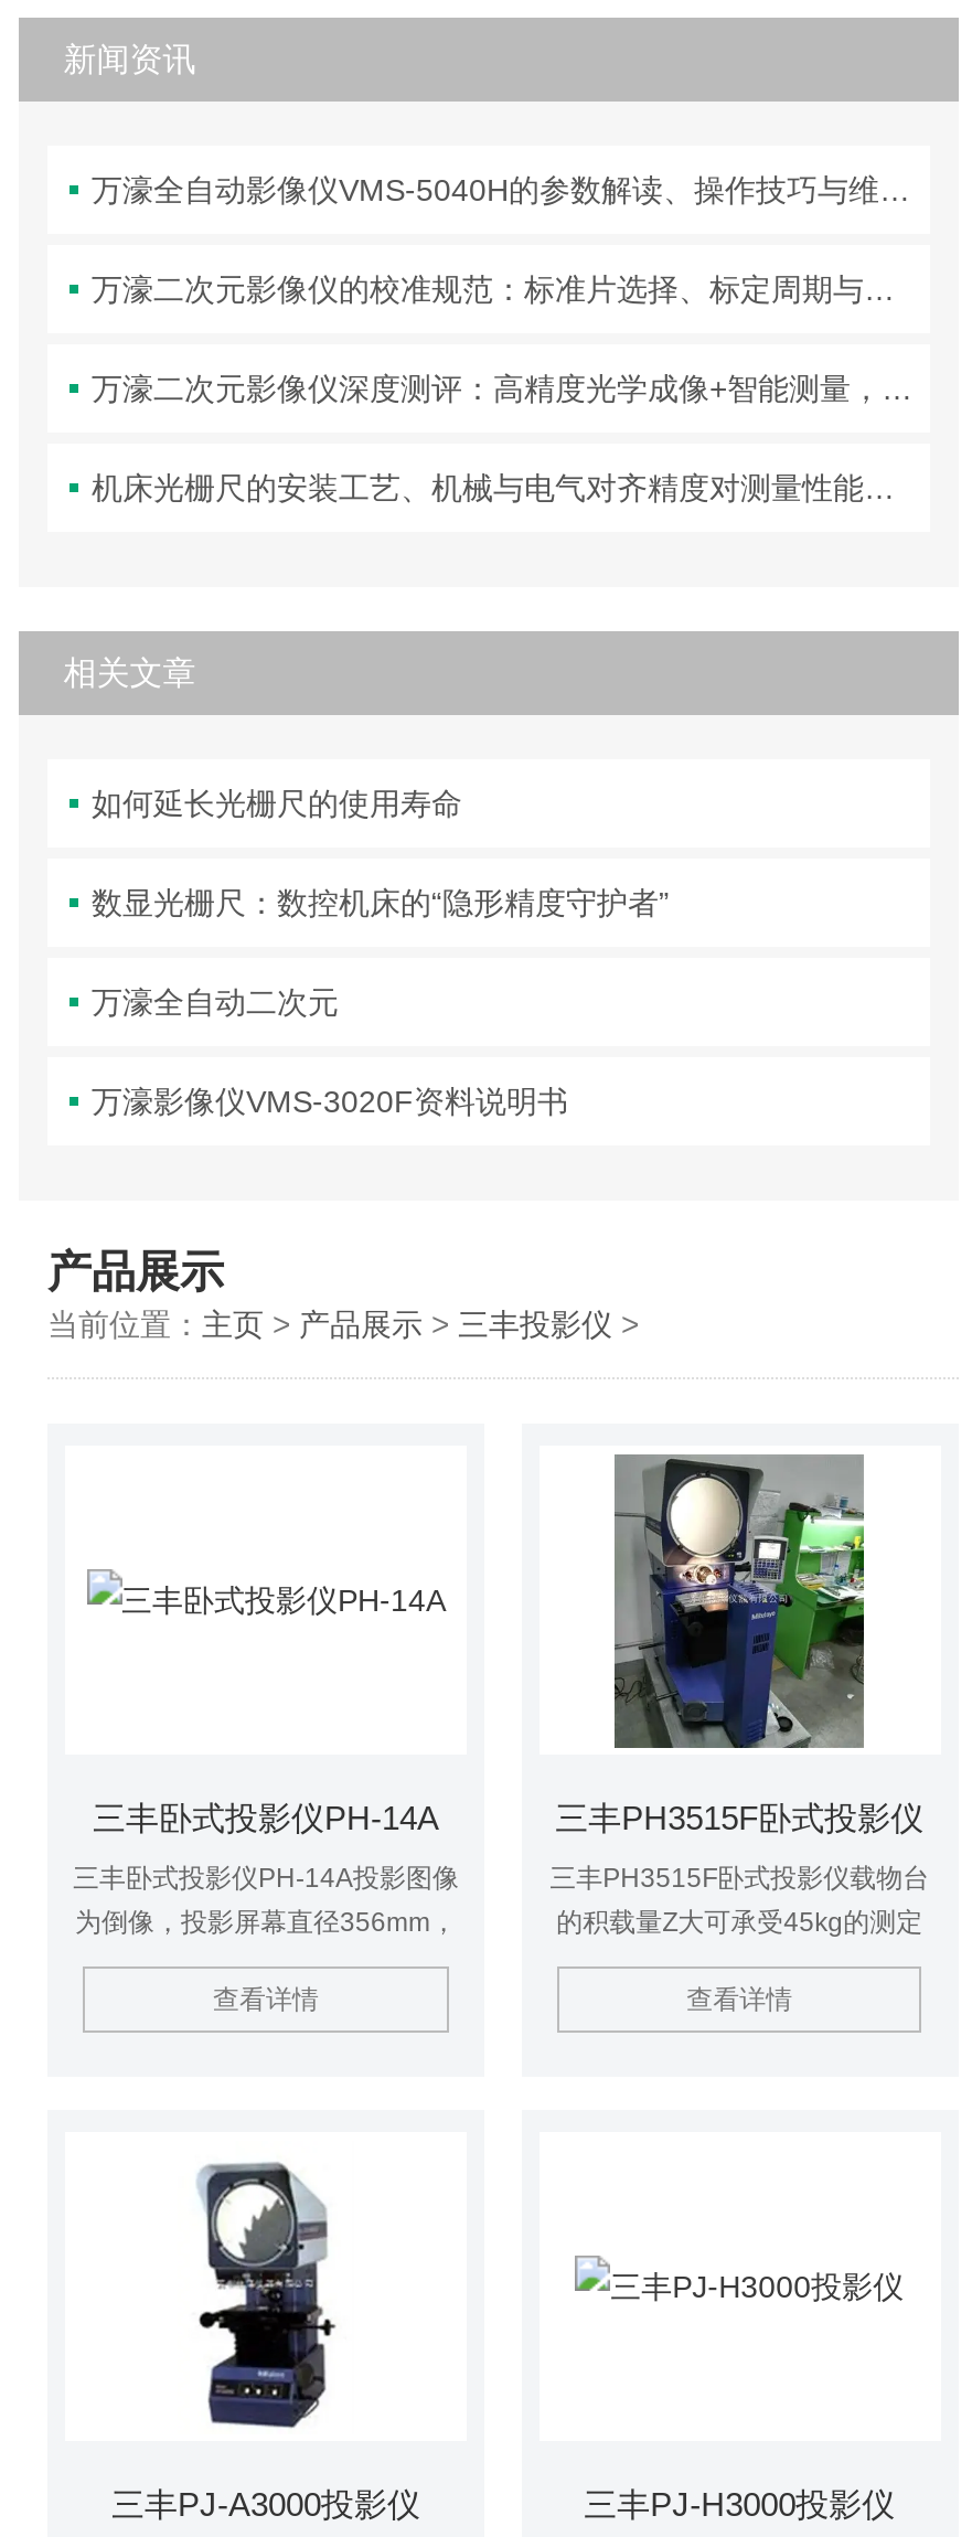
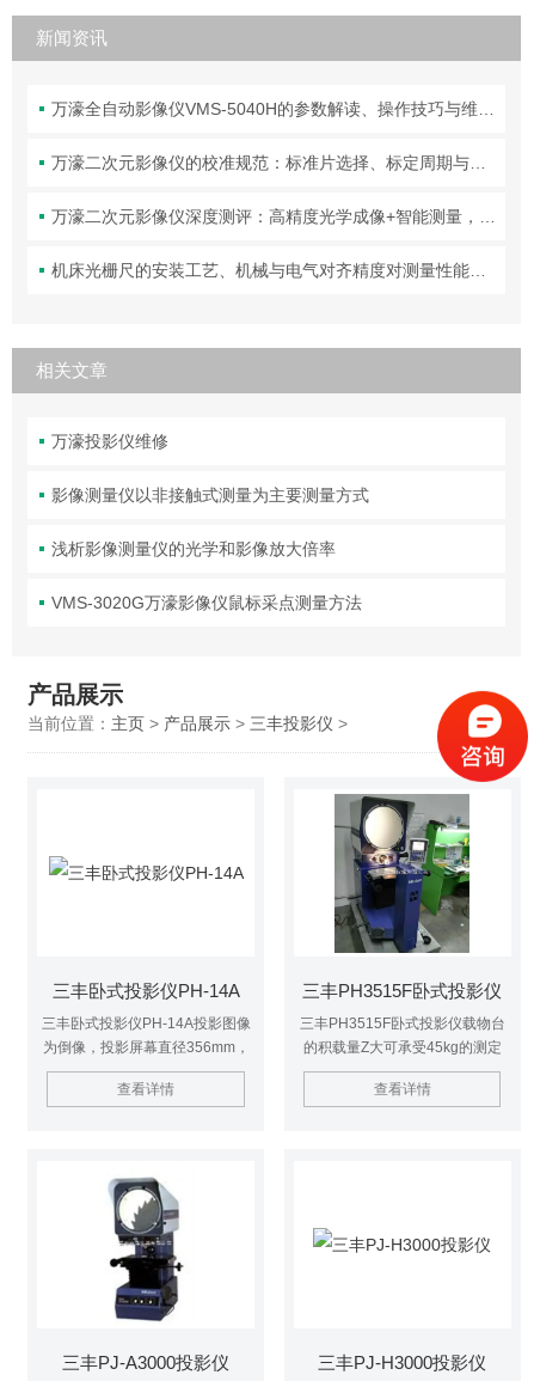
- 如何延长光栅尺的使用寿命
+ 万濠投影仪维修

- 数显光栅尺：数控机床的“隐形精度守护者”
+ 影像测量仪以非接触式测量为主要测量方式

- 万濠全自动二次元
+ 浅析影像测量仪的光学和影像放大倍率

- 万濠影像仪VMS-3020F资料说明书
+ VMS-3020G万濠影像仪鼠标采点测量方法

+ [image]
